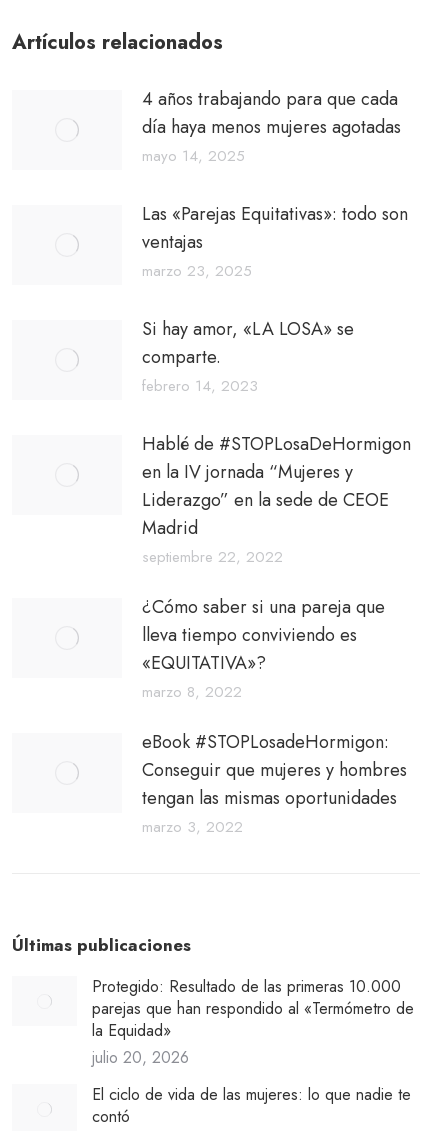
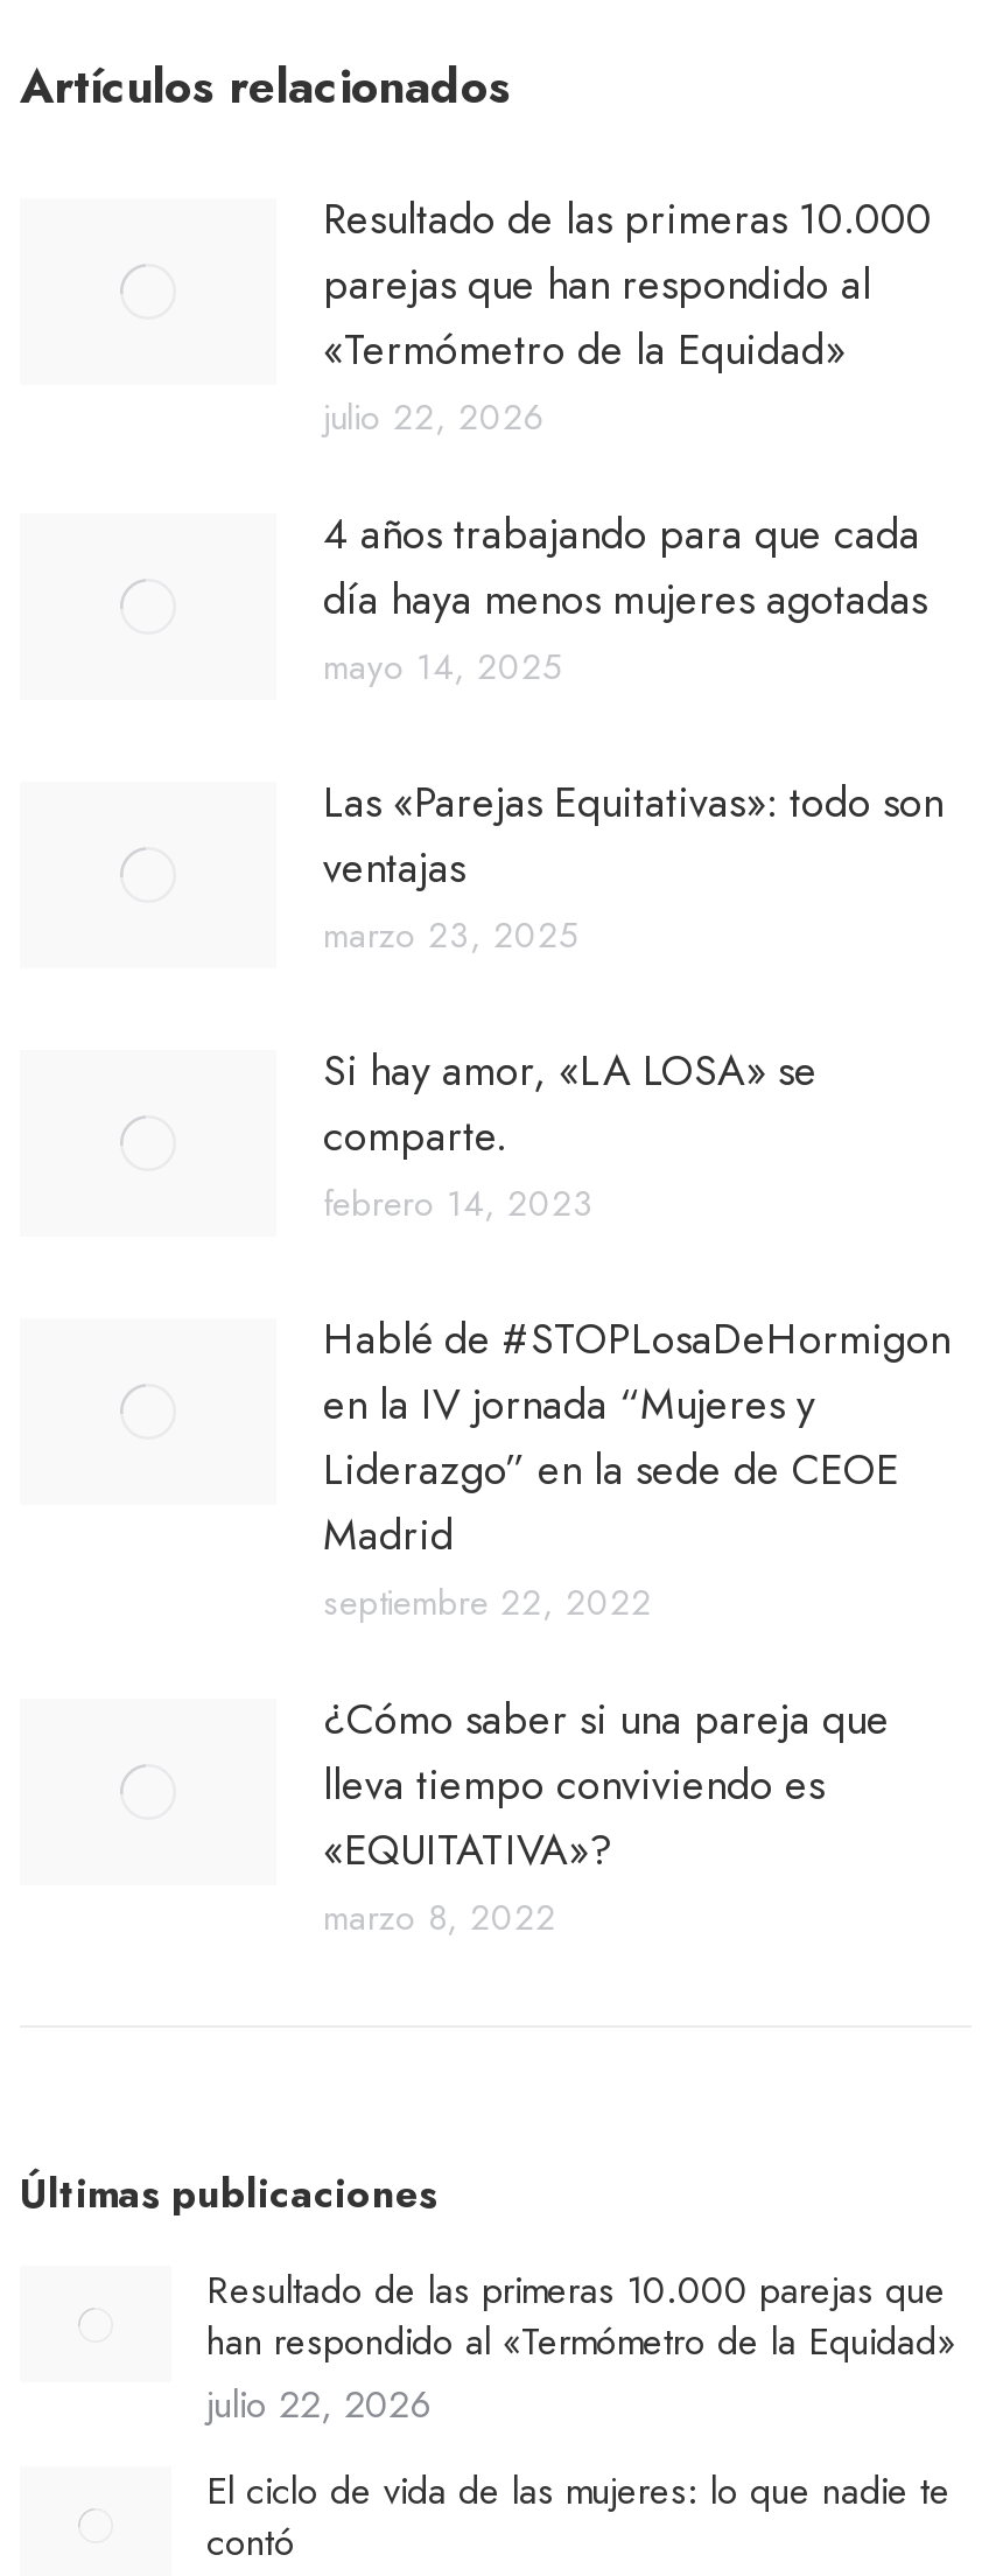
+ Resultado de las primeras 10.000
+ parejas que han respondido al
+ «Termómetro de la Equidad»
+ julio 22, 2026

moved down: 4 años trabajando para que cada | día haya menos mujeres agotadas | mayo 14, 2025 | ... | «EQUITATIVA»? | marzo 8, 2022

- eBook #STOPLosadeHormigon:
- Conseguir que mujeres y hombres
- tengan las mismas oportunidades
- marzo 3, 2022

- Protegido: Resultado de las primeras 10.000
- parejas que han respondido al «Termómetro de
- la Equidad»
- julio 20, 2026
+ Resultado de las primeras 10.000 parejas que
+ han respondido al «Termómetro de la Equidad»
+ julio 22, 2026
